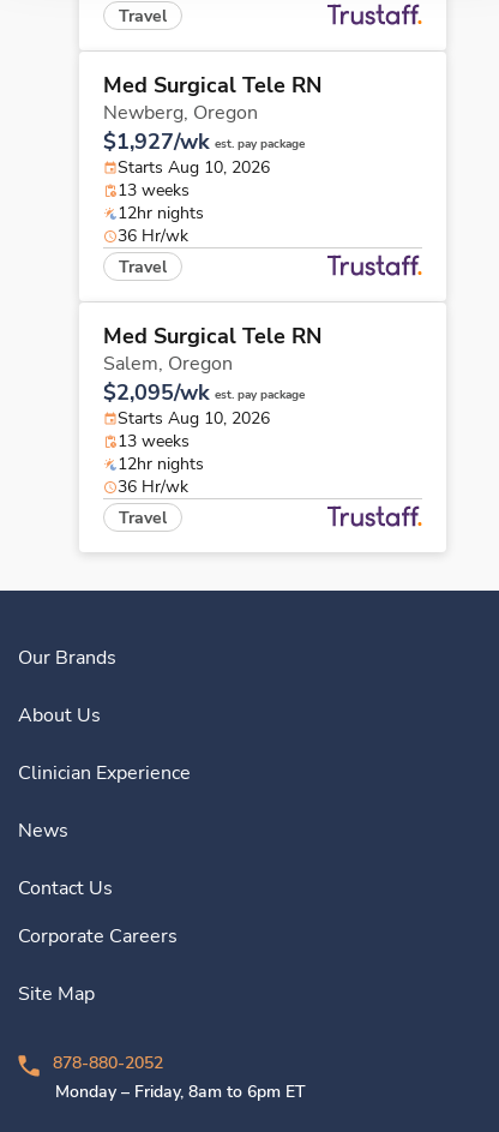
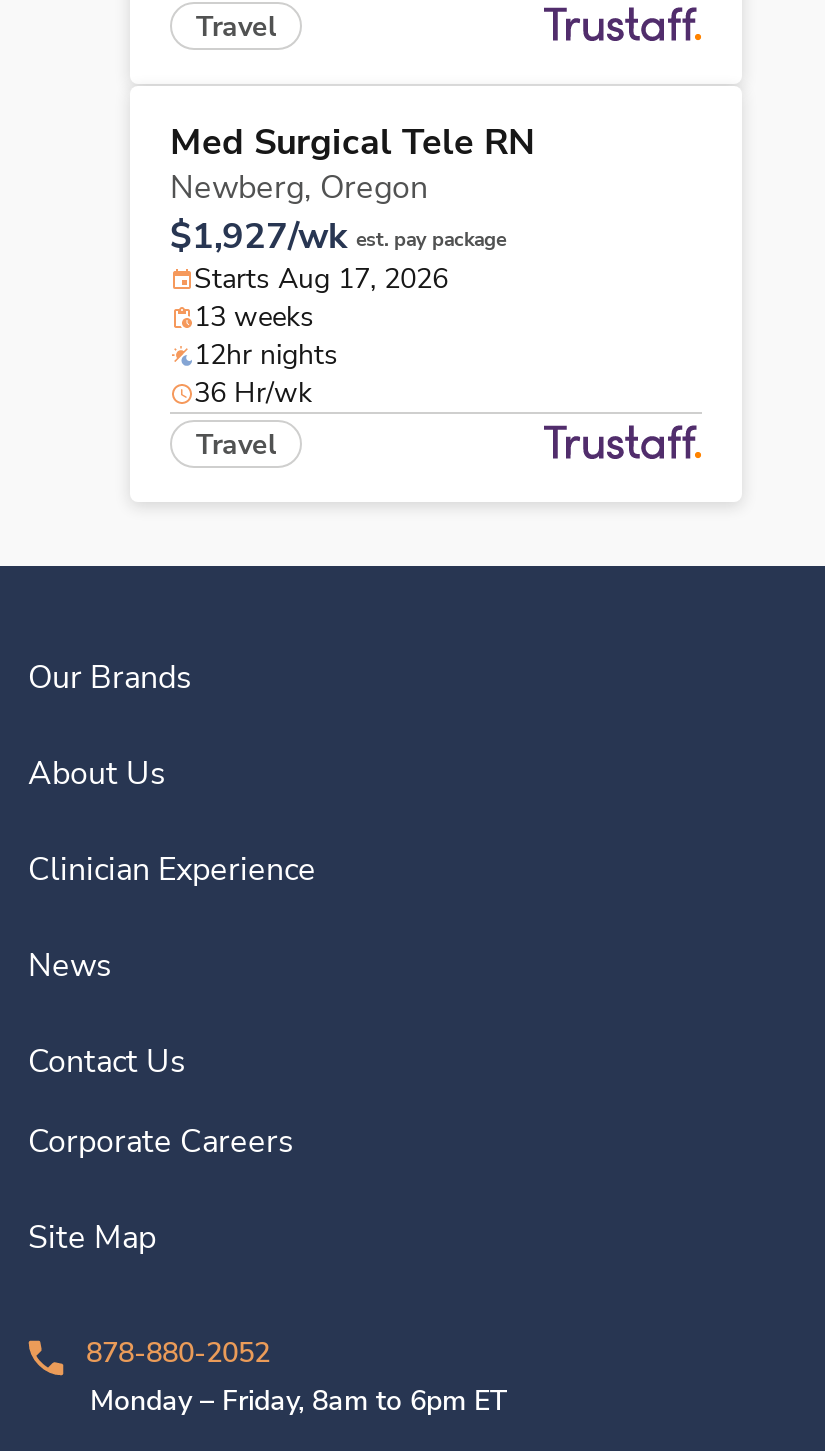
- Starts Aug 10, 2026
- 13 weeks
- 12hr nights
- 36 Hr/wk
- Travel
- Med Surgical Tele RN
- Salem, Oregon
- $2,095/wk est. pay package
- Starts Aug 10, 2026
+ Starts Aug 17, 2026
